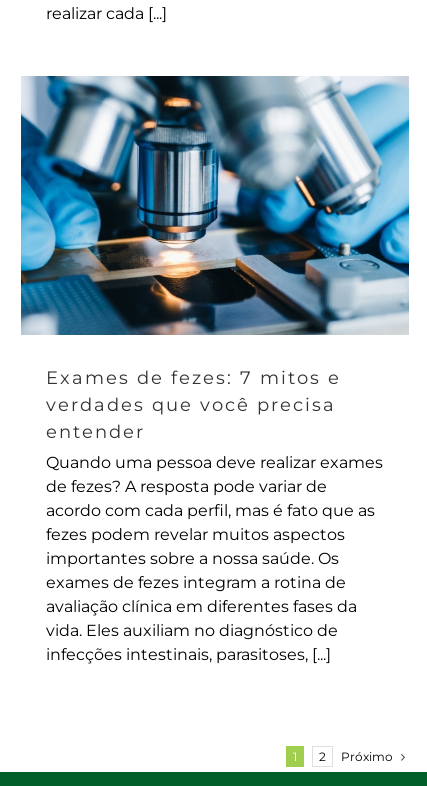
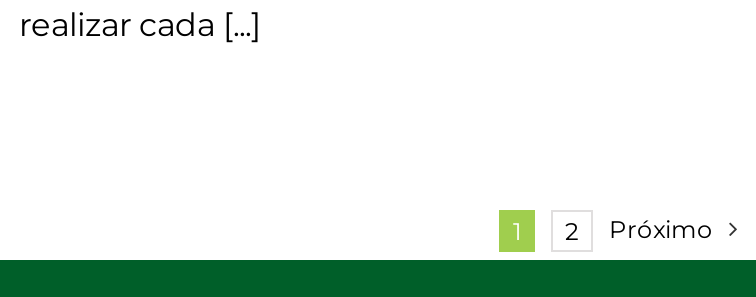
- [image]
- Exames de fezes: 7 mitos e
- verdades que você precisa
- entender
- Quando uma pessoa deve realizar exames
- de fezes? A resposta pode variar de
- acordo com cada perfil, mas é fato que as
- fezes podem revelar muitos aspectos
- importantes sobre a nossa saúde. Os
- exames de fezes integram a rotina de
- avaliação clínica em diferentes fases da
- vida. Eles auxiliam no diagnóstico de
- infecções intestinais, parasitoses, [...]
